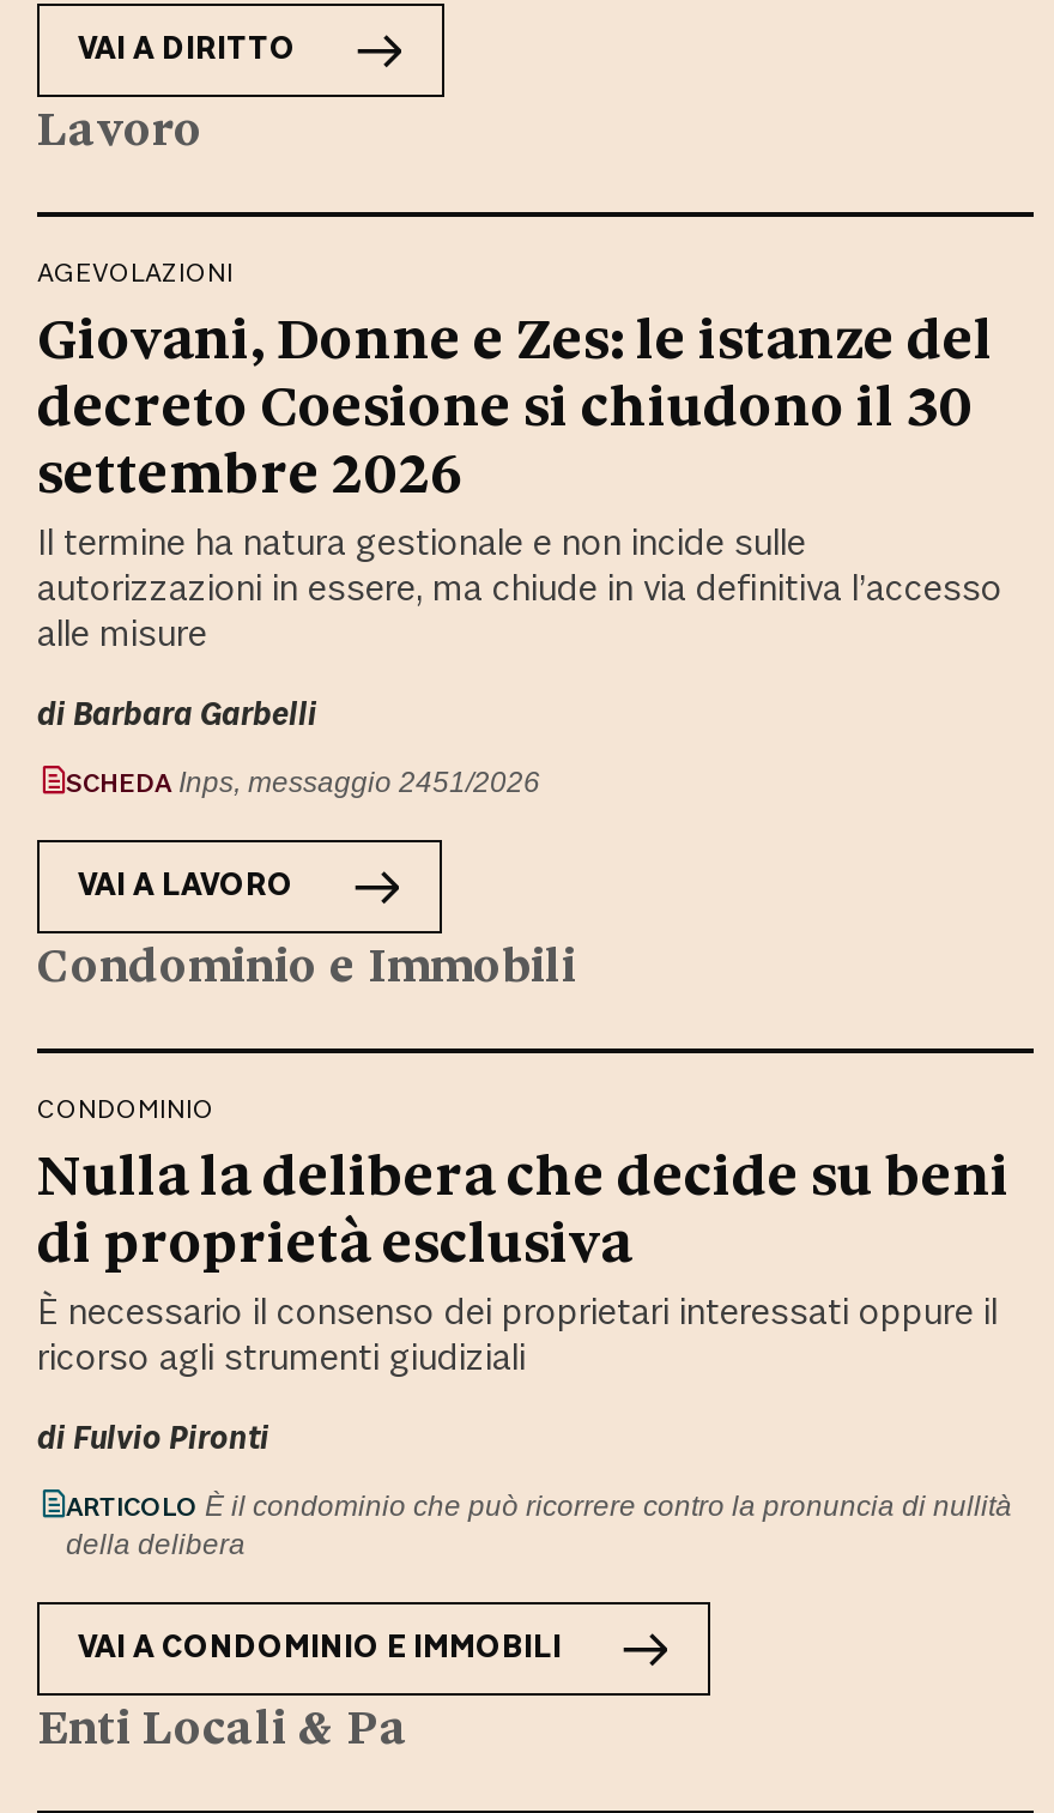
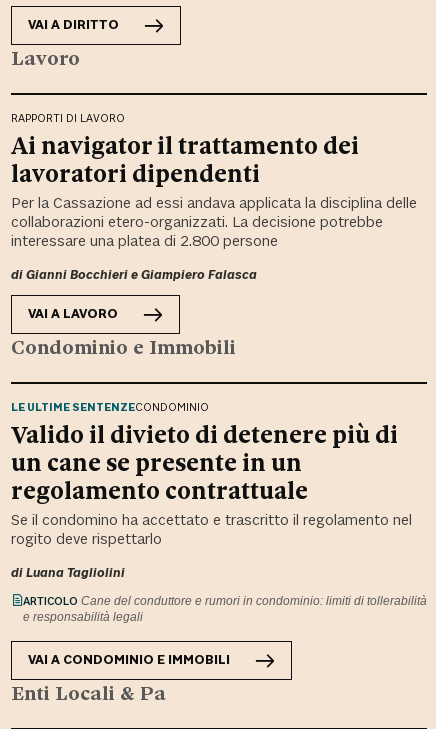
- AGEVOLAZIONI
- Giovani, Donne e Zes: le istanze del
- decreto Coesione si chiudono il 30
- settembre 2026
- Il termine ha natura gestionale e non incide sulle
- autorizzazioni in essere, ma chiude in via definitiva l’accesso
- alle misure
- di Barbara Garbelli
- SCHEDA Inps, messaggio 2451/2026
+ RAPPORTI DI LAVORO
+ Ai navigator il trattamento dei
+ lavoratori dipendenti
+ Per la Cassazione ad essi andava applicata la disciplina delle
+ collaborazioni etero-organizzati. La decisione potrebbe
+ interessare una platea di 2.800 persone
+ di Gianni Bocchieri e Giampiero Falasca

moved up: VAI A LAVORO | Condominio e Immobili

- CONDOMINIO
- Nulla la delibera che decide su beni
- di proprietà esclusiva
- È necessario il consenso dei proprietari interessati oppure il
- ricorso agli strumenti giudiziali
+ LE ULTIME SENTENZECONDOMINIO
+ Valido il divieto di detenere più di
+ un cane se presente in un
+ regolamento contrattuale
+ Se il condomino ha accettato e trascritto il regolamento nel
+ rogito deve rispettarlo

- di Fulvio Pironti
+ di Luana Tagliolini

- ARTICOLO È il condominio che può ricorrere contro la pronuncia di nullità
- della delibera
+ ARTICOLO Cane del conduttore e rumori in condominio: limiti di tollerabilità
+ e responsabilità legali
